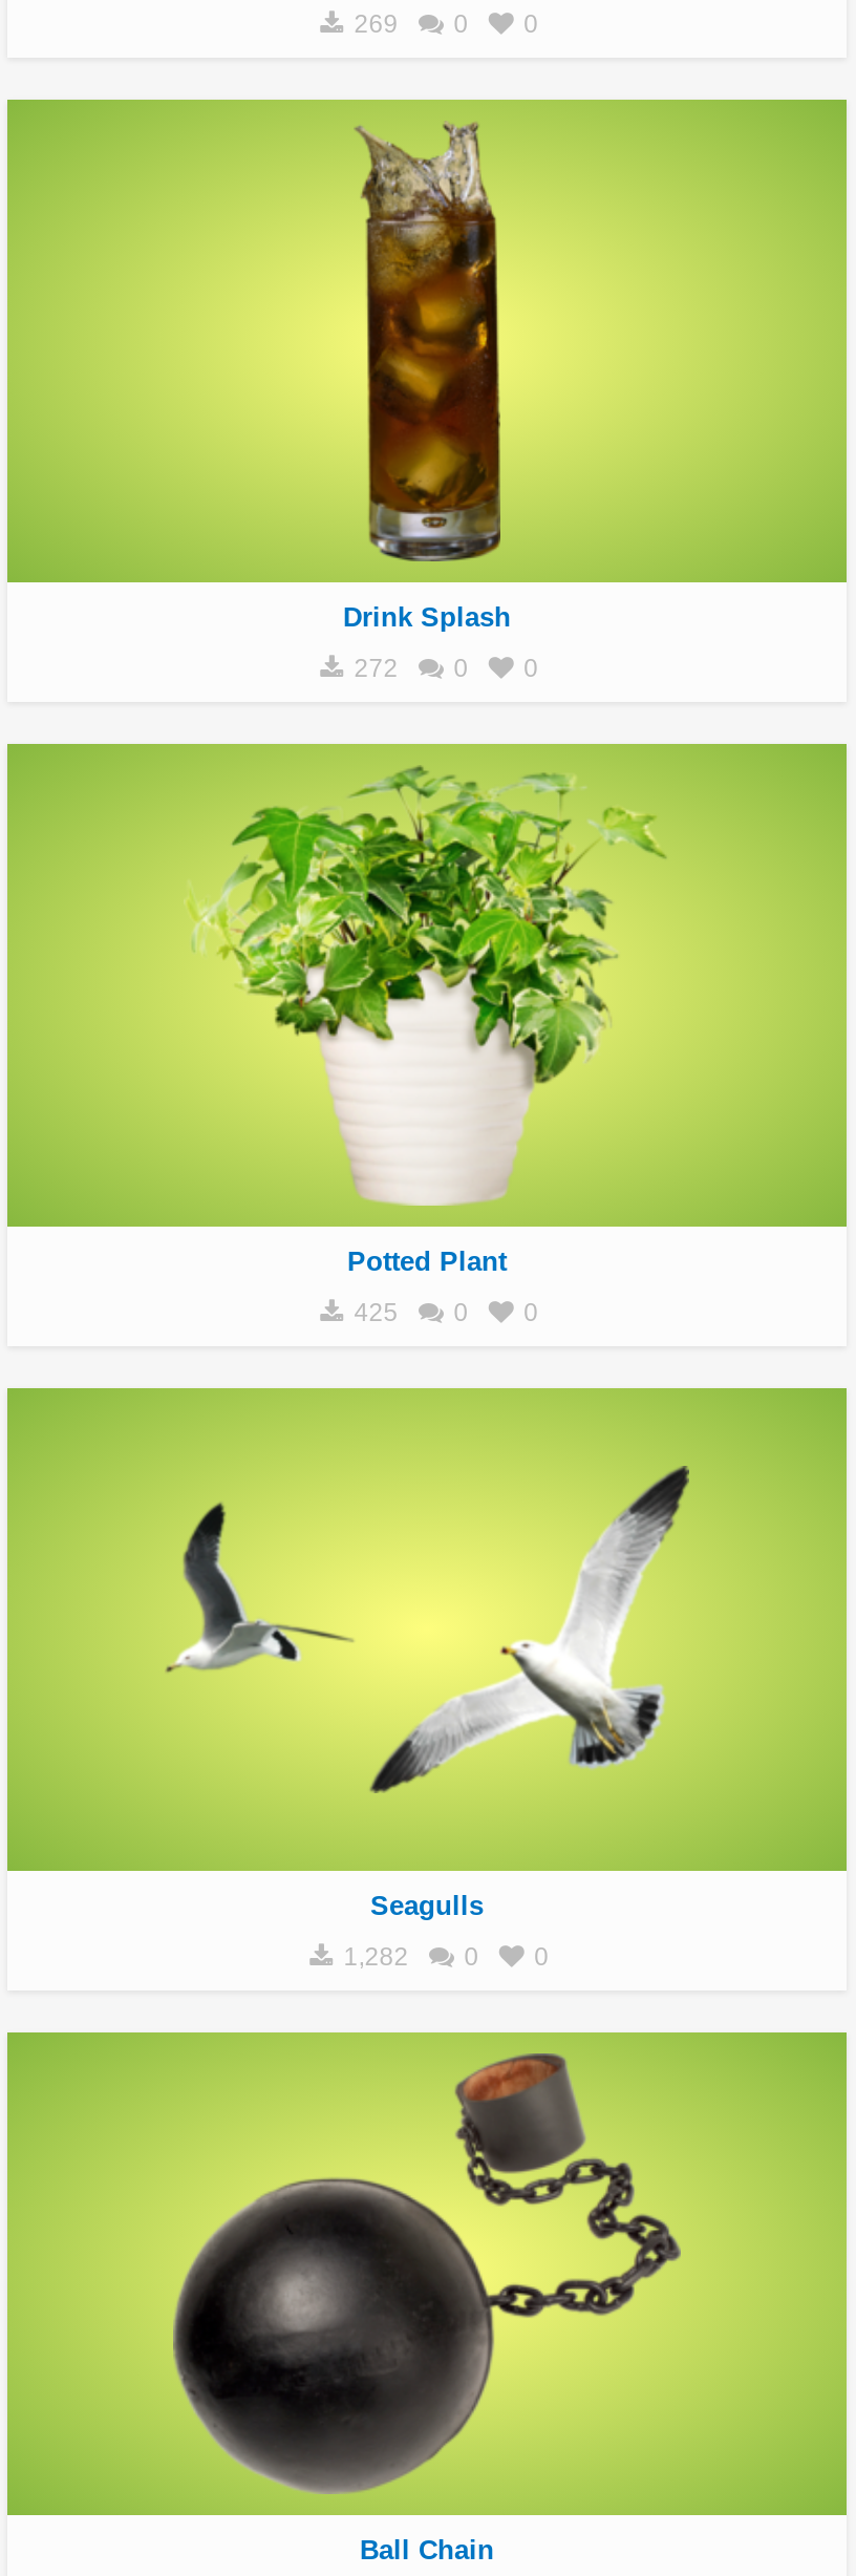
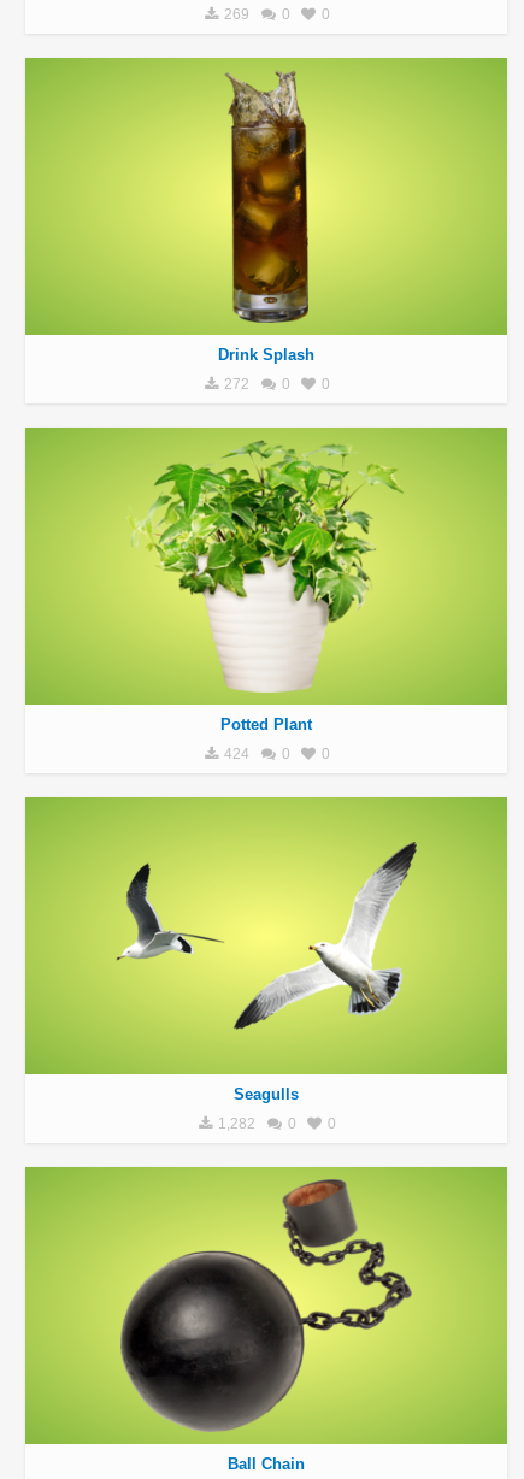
- 425 0 0
+ 424 0 0
